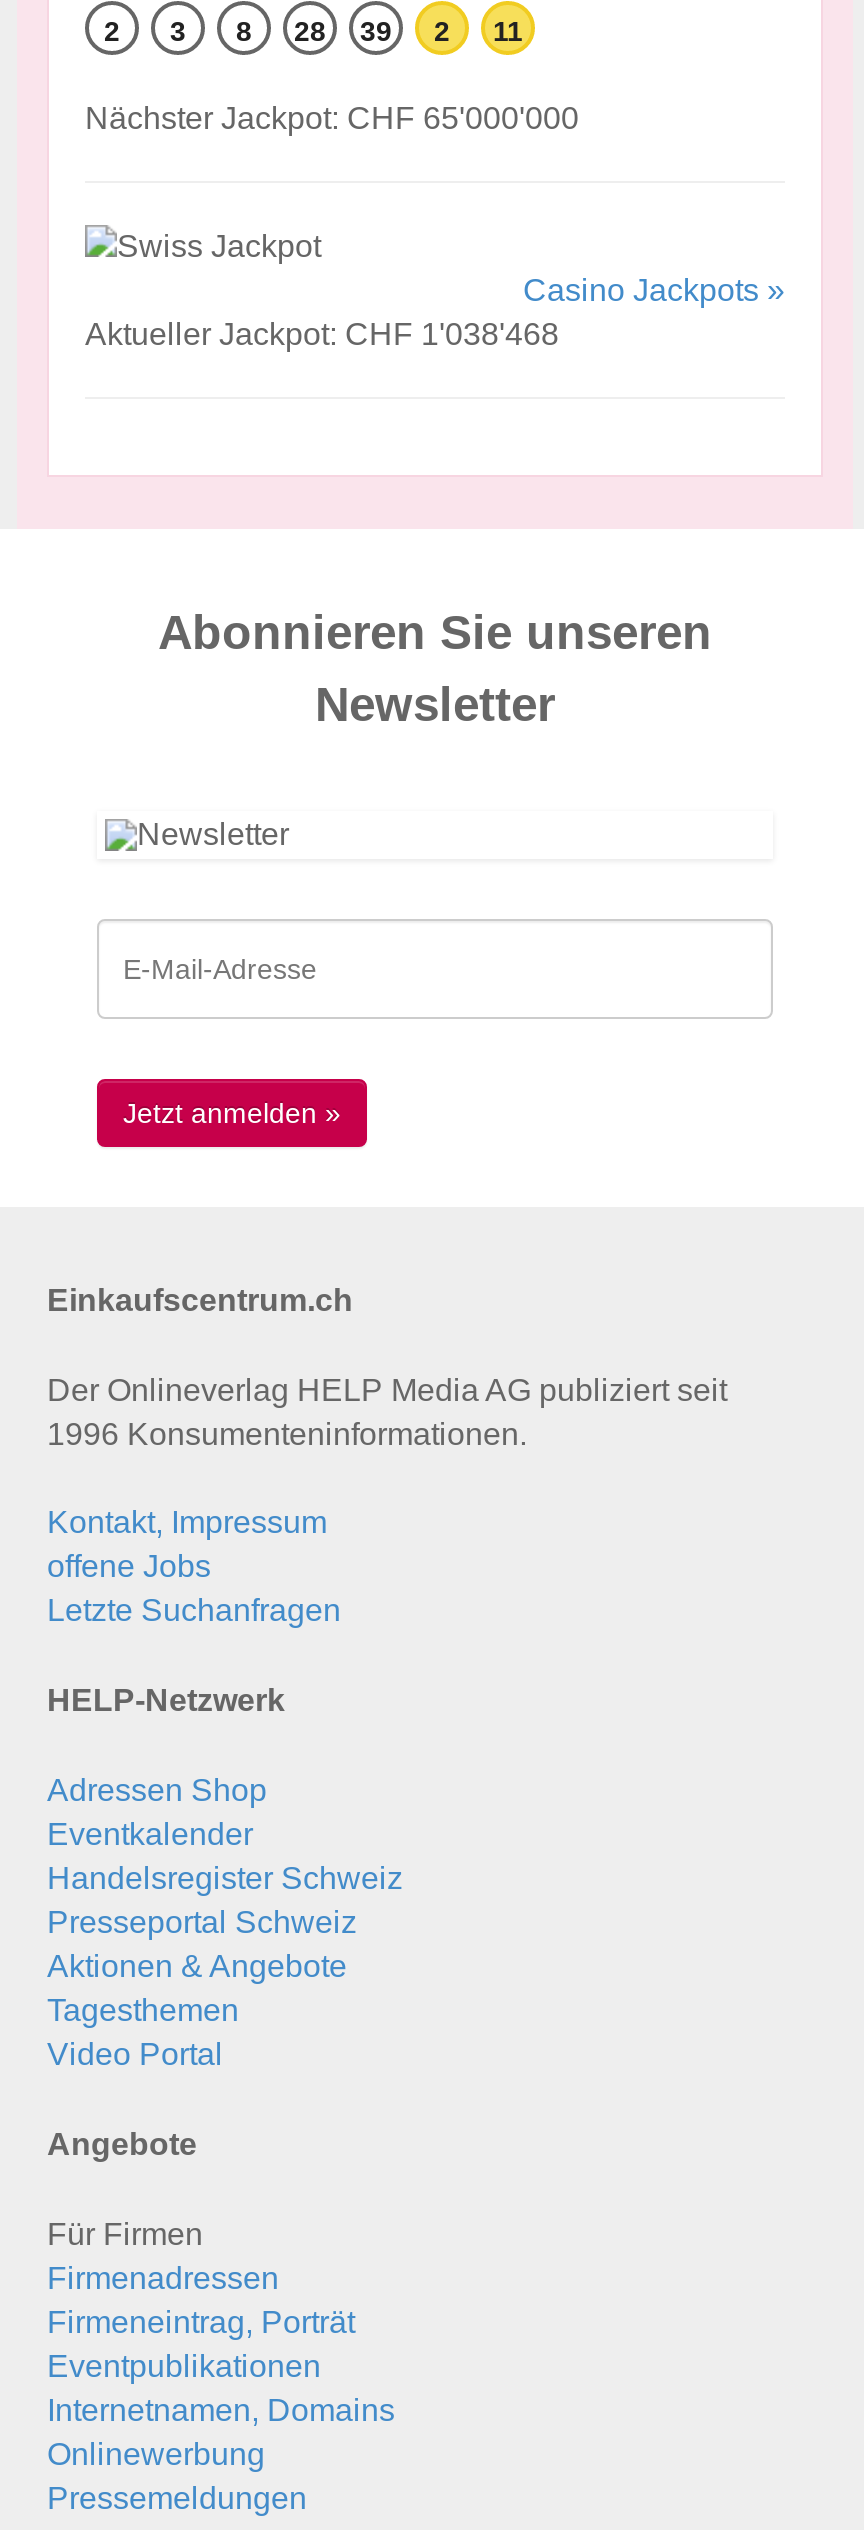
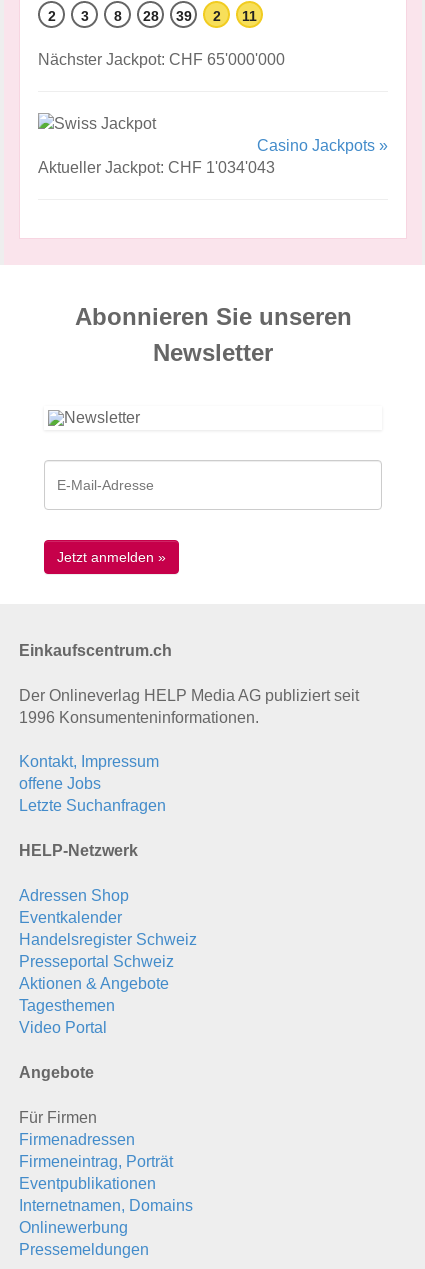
- Aktueller Jackpot: CHF 1'038'468
+ Aktueller Jackpot: CHF 1'034'043
